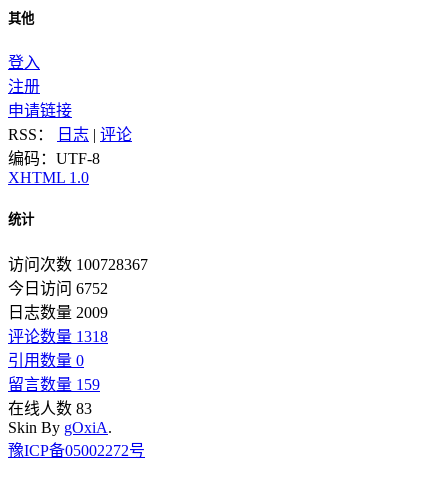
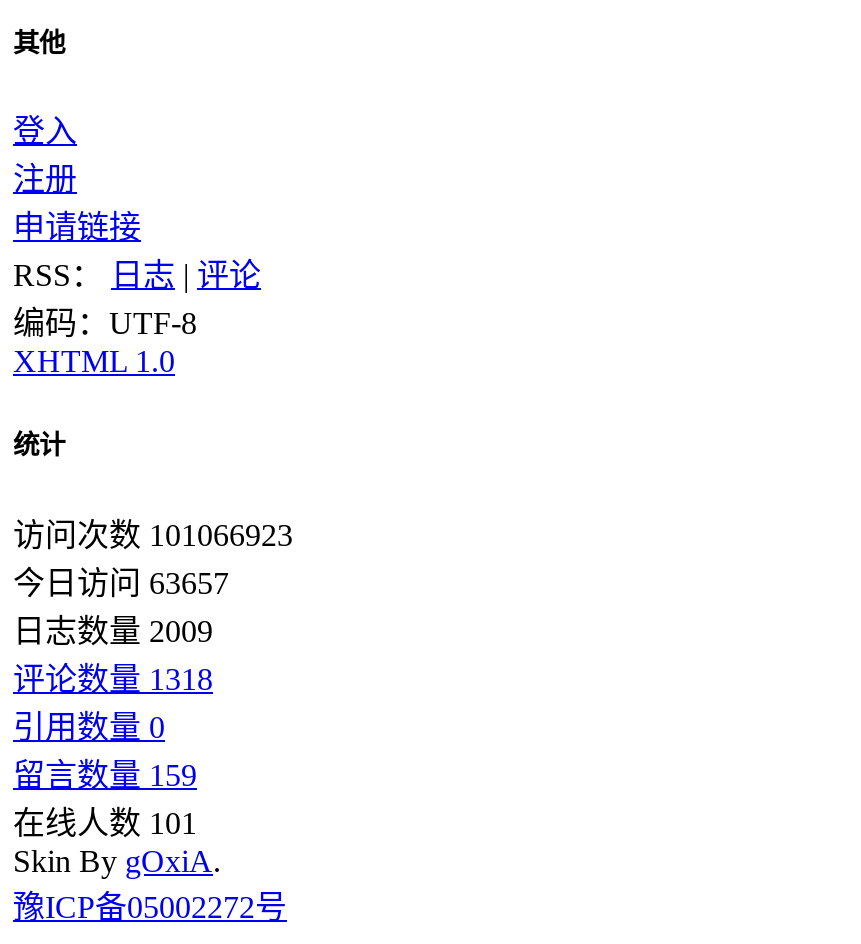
- 访问次数 100728367
+ 访问次数 101066923

- 今日访问 6752
+ 今日访问 63657

- 在线人数 83
+ 在线人数 101
